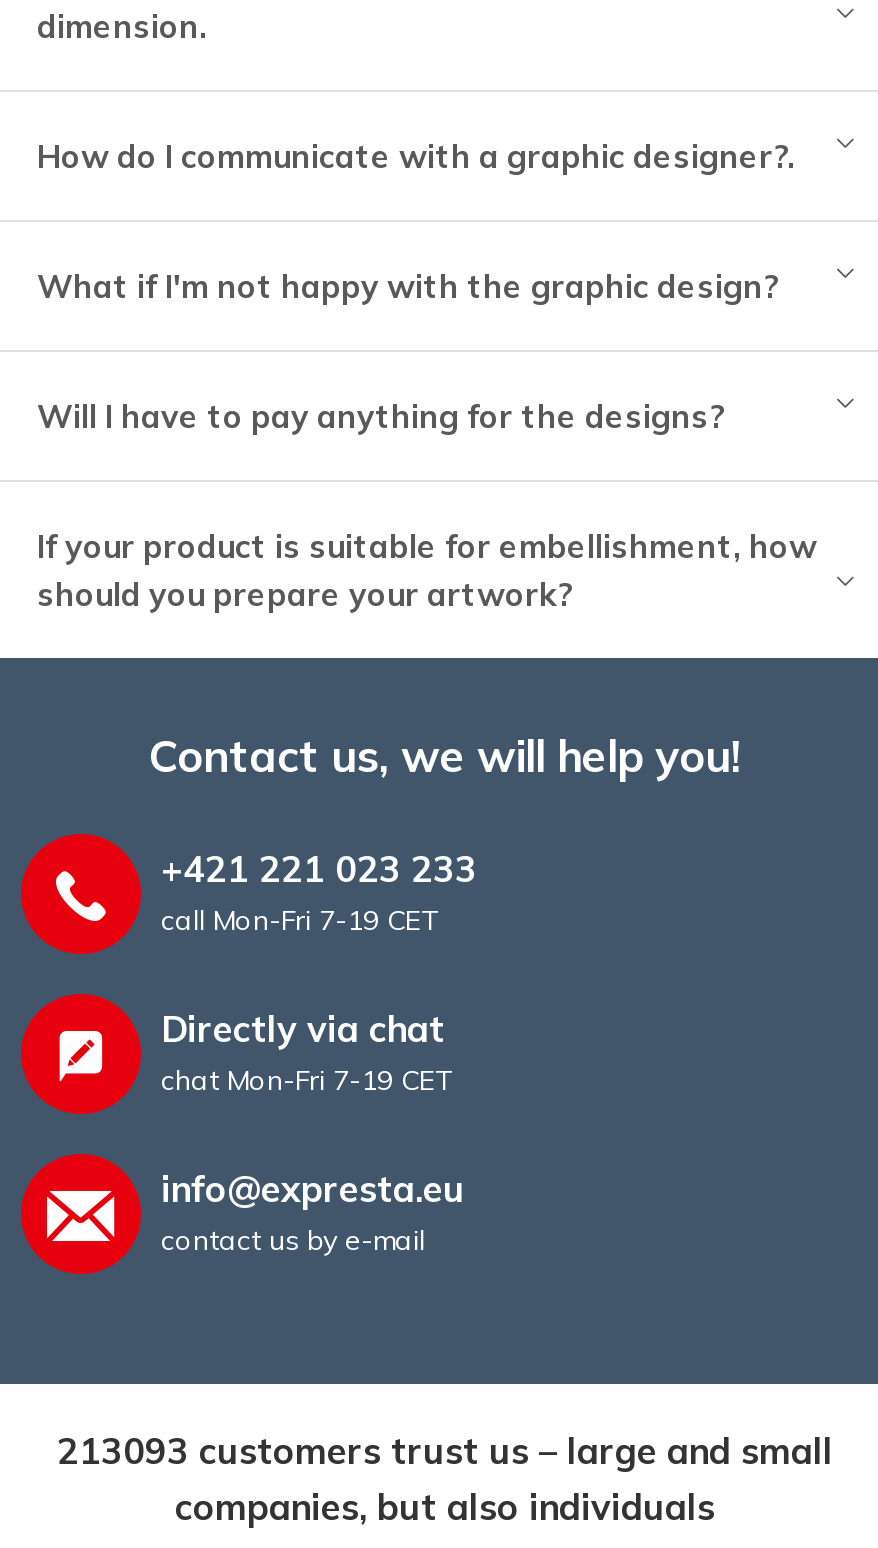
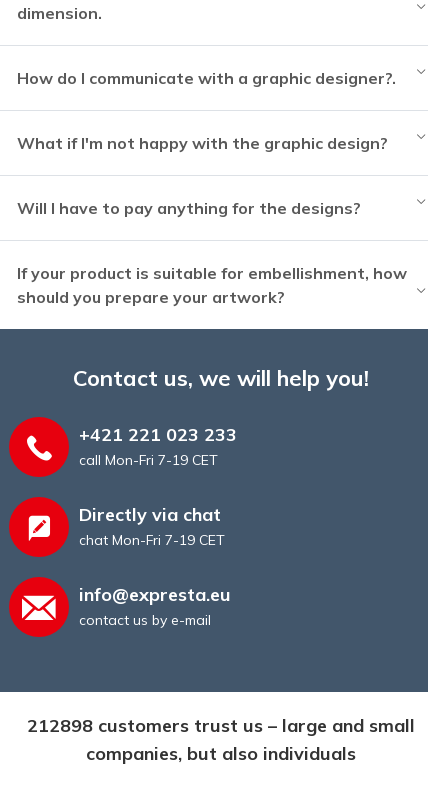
- 213093 customers trust us – large and small
+ 212898 customers trust us – large and small
